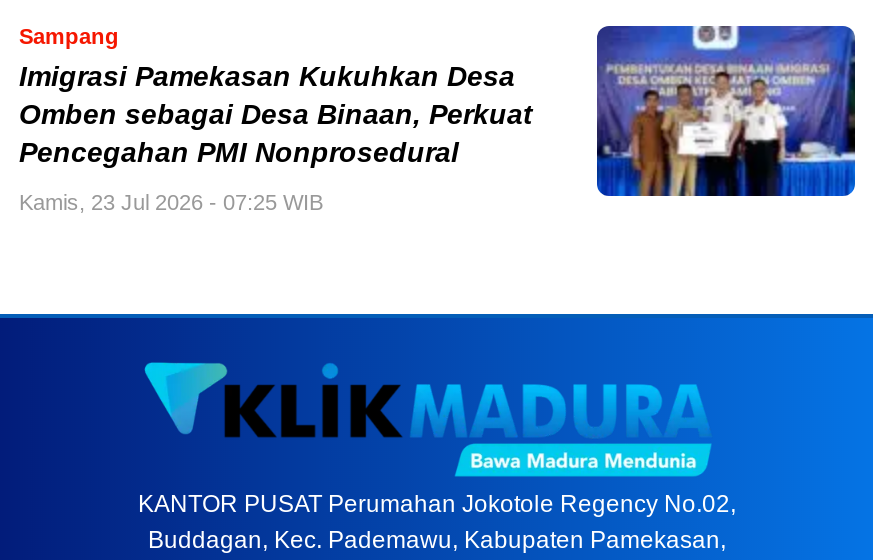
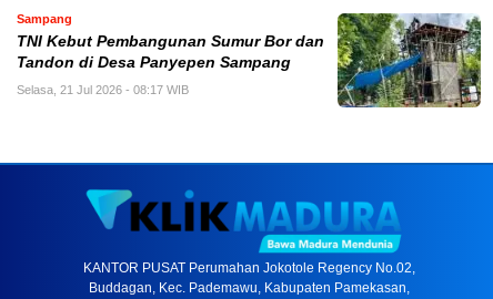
- [image]
- Imigrasi Pamekasan Kukuhkan Desa
- Omben sebagai Desa Binaan, Perkuat
- Pencegahan PMI Nonprosedural
+ [image]
+ TNI Kebut Pembangunan Sumur Bor dan
+ Tandon di Desa Panyepen Sampang

- Kamis, 23 Jul 2026 - 07:25 WIB
+ Selasa, 21 Jul 2026 - 08:17 WIB
